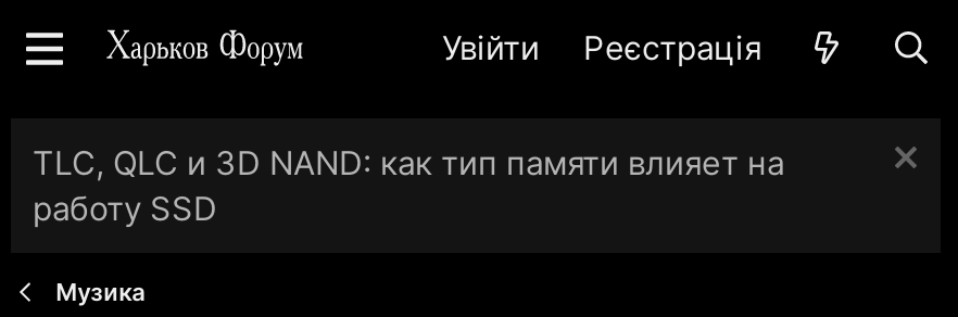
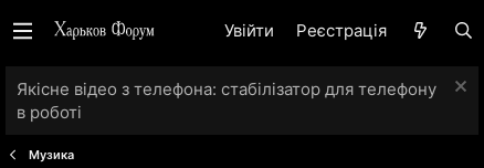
- TLC, QLC и 3D NAND: как тип памяти влияет на
- работу SSD
+ Якісне відео з телефона: стабілізатор для телефону
+ в роботі
